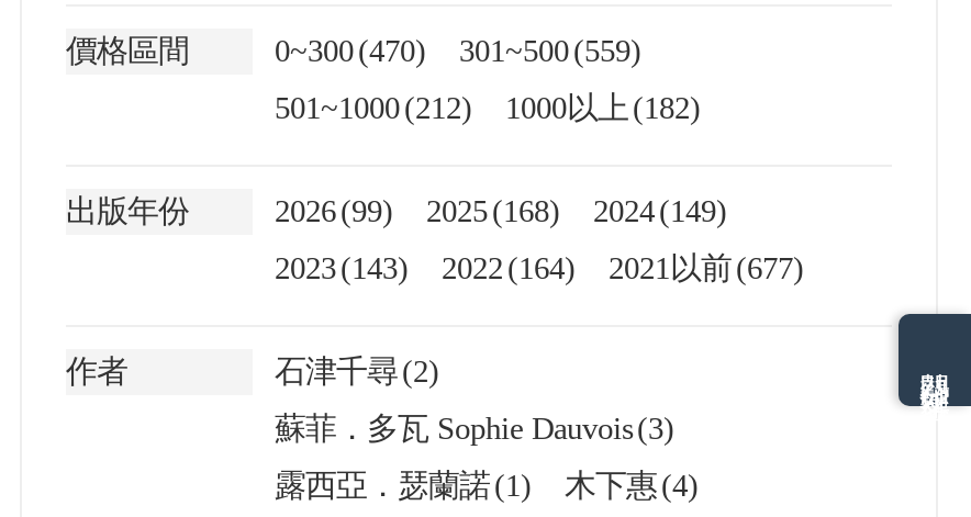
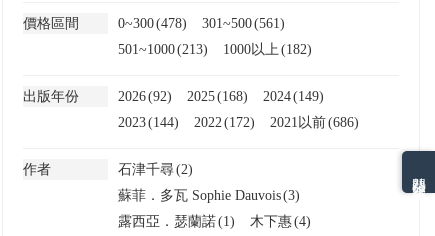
- 0~300 (470)
+ 0~300 (478)

- 301~500 (559)
+ 301~500 (561)

- 501~1000 (212) 1000以上 (182)
+ 501~1000 (213) 1000以上 (182)

- 2026 (99) 2025 (168) 2024 (149)
+ 2026 (92) 2025 (168) 2024 (149)

- 2023 (143)
+ 2023 (144)

- 2022 (164)
+ 2022 (172)

- 2021以前 (677)
+ 2021以前 (686)
